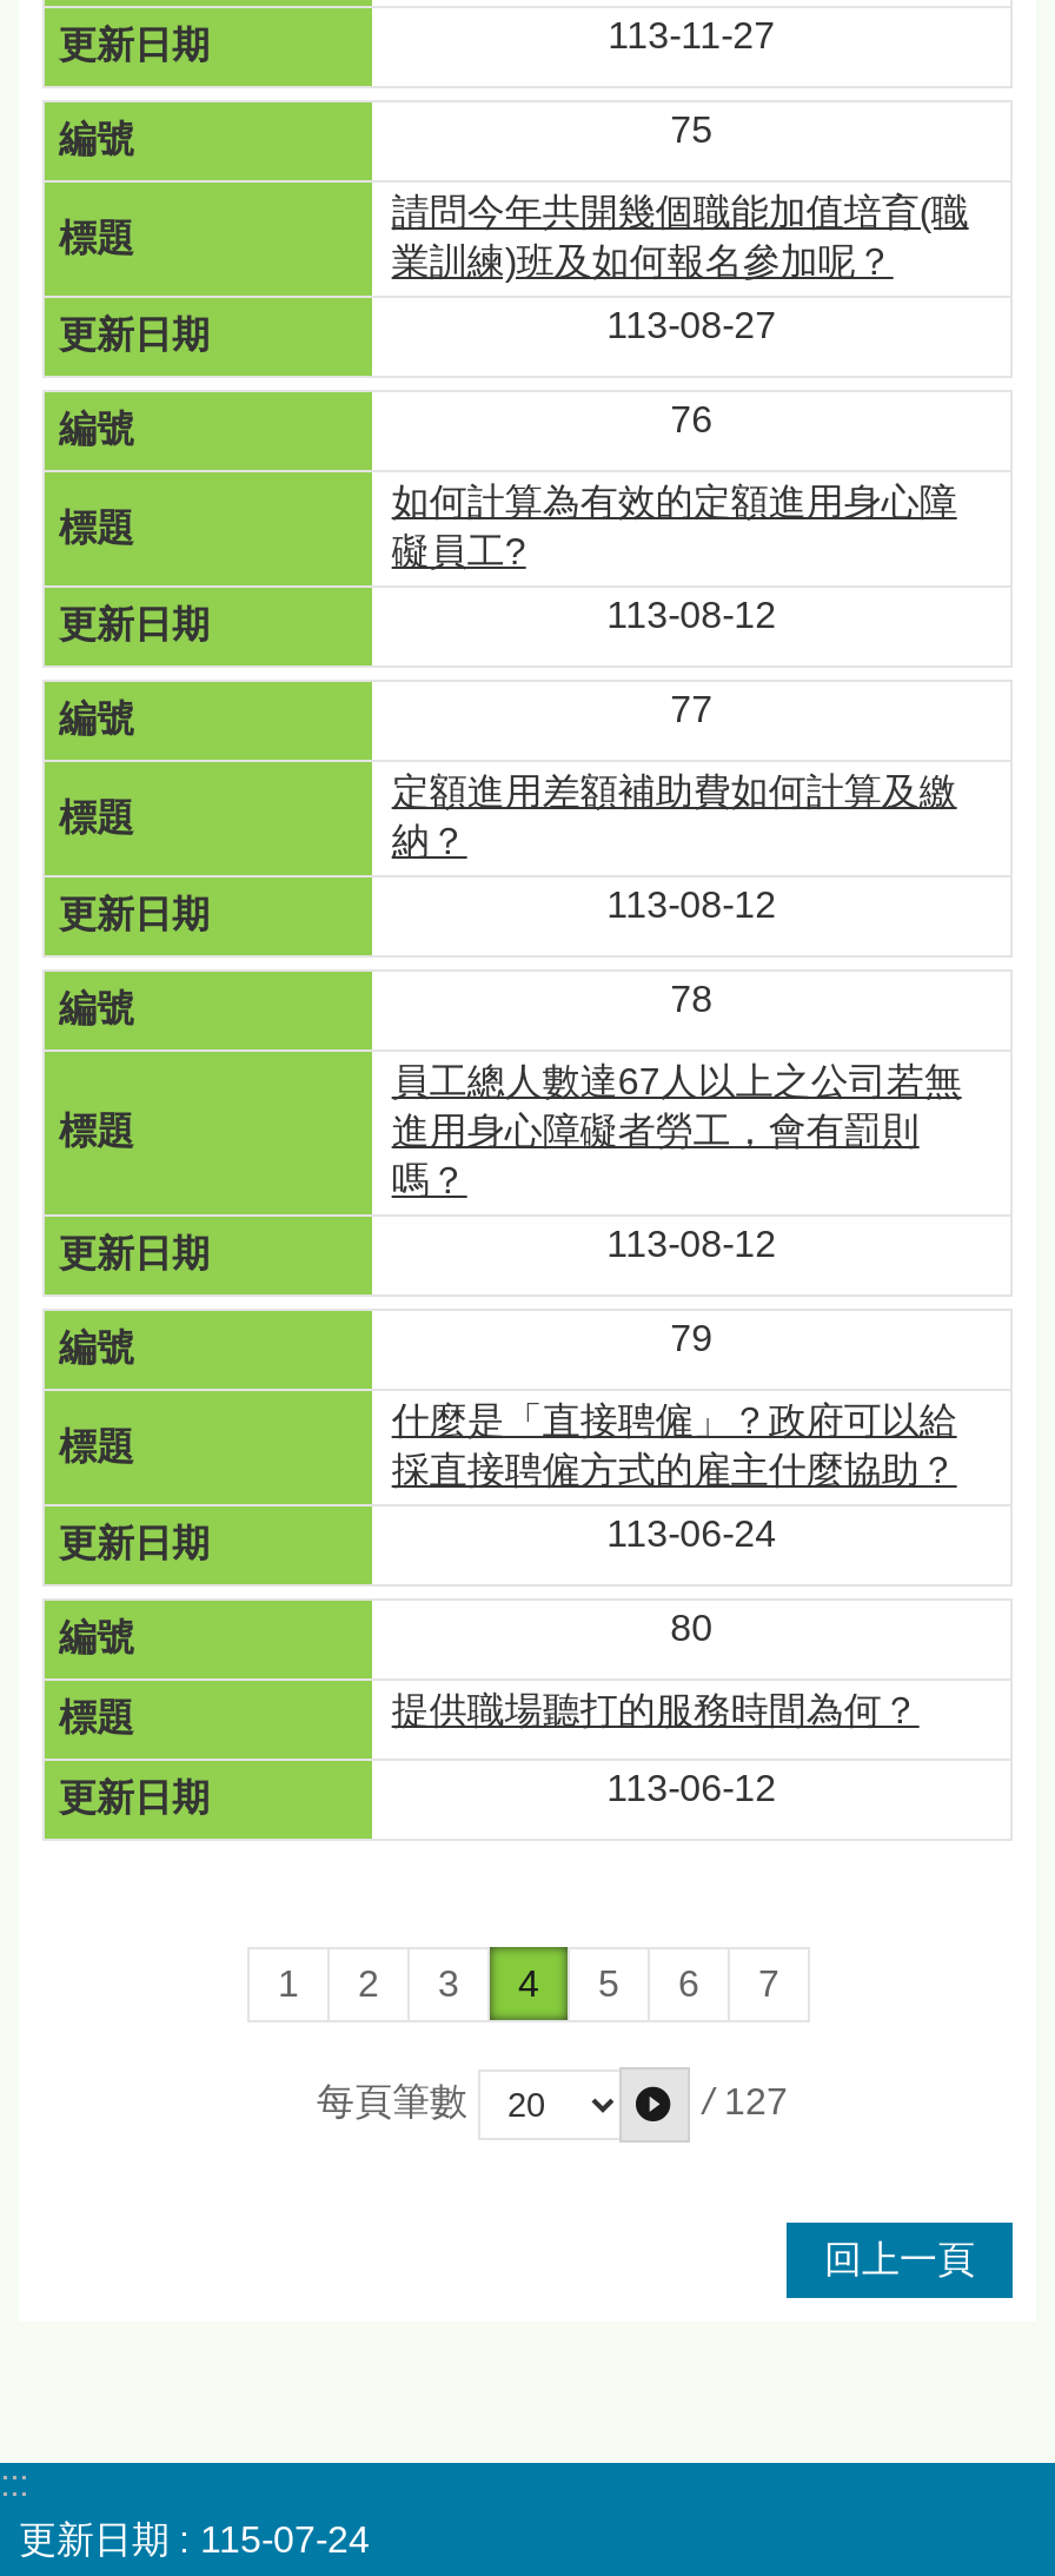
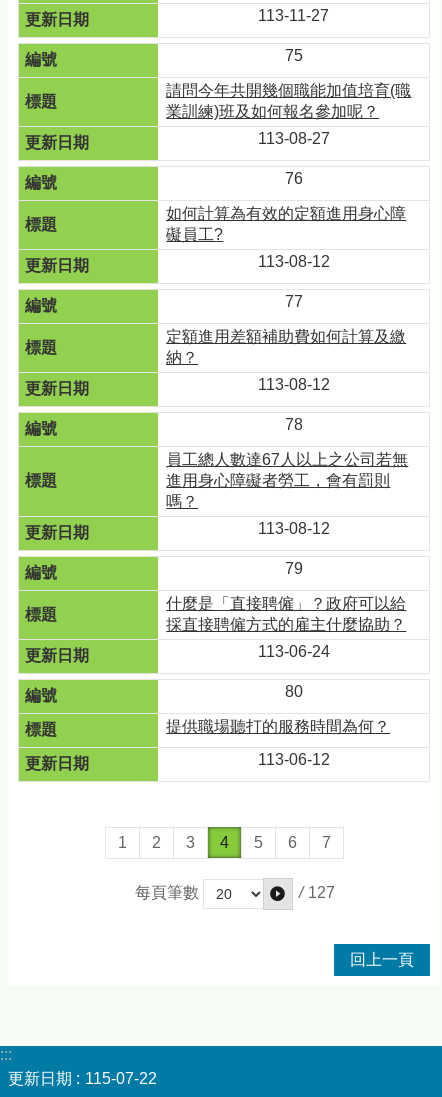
- 更新日期 115-07-24
+ 更新日期 115-07-22
